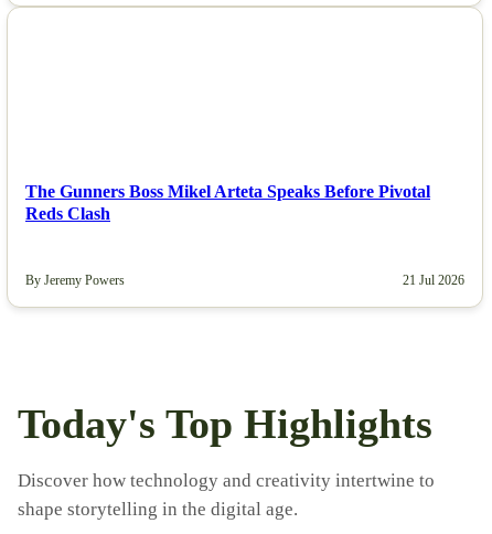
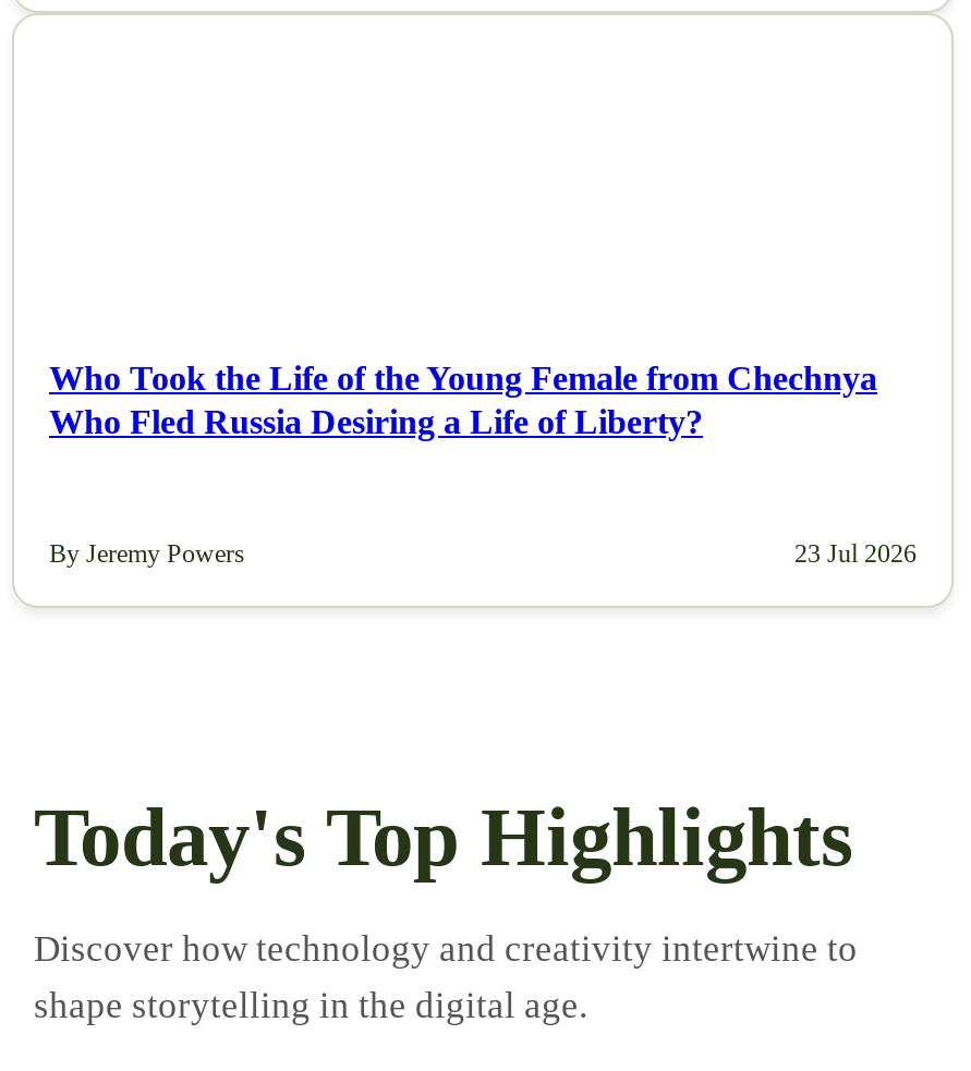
- The Gunners Boss Mikel Arteta Speaks Before Pivotal
- Reds Clash
+ Who Took the Life of the Young Female from Chechnya
+ Who Fled Russia Desiring a Life of Liberty?

- 21 Jul 2026
+ 23 Jul 2026
